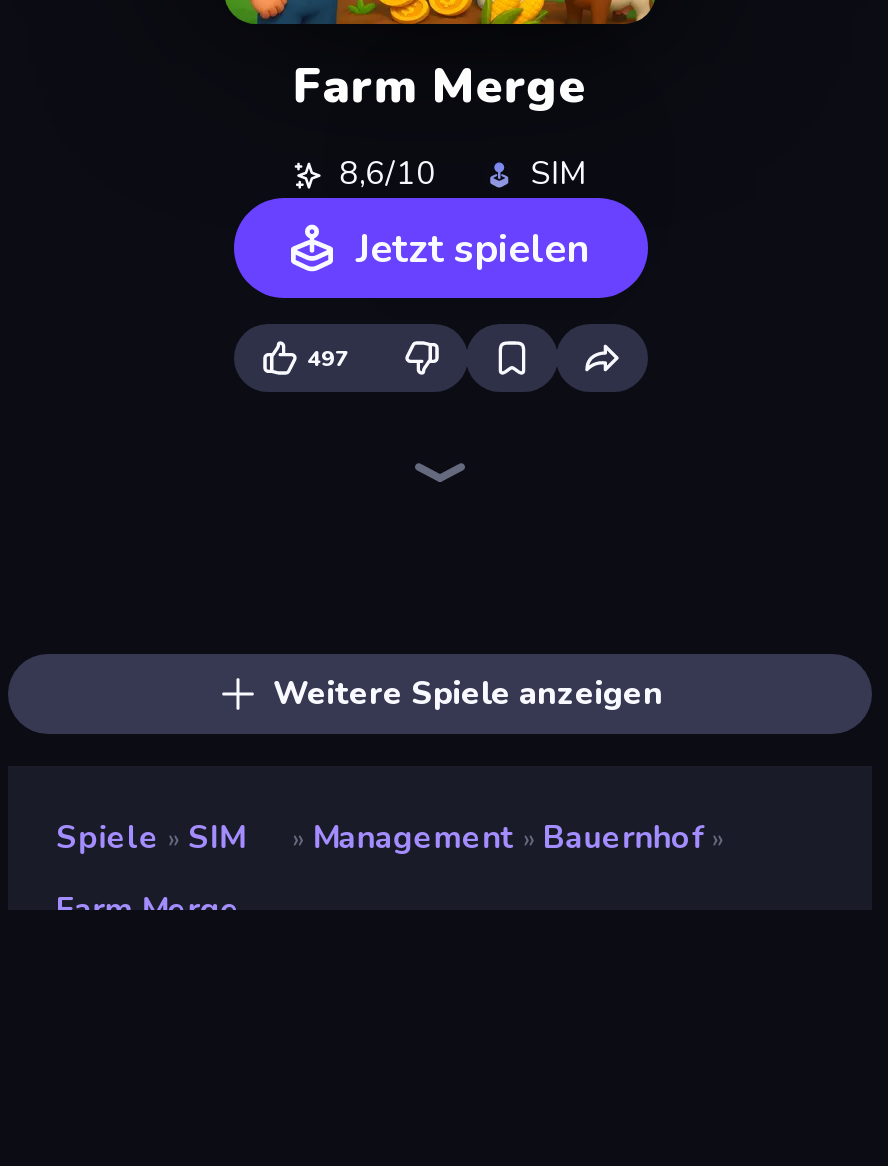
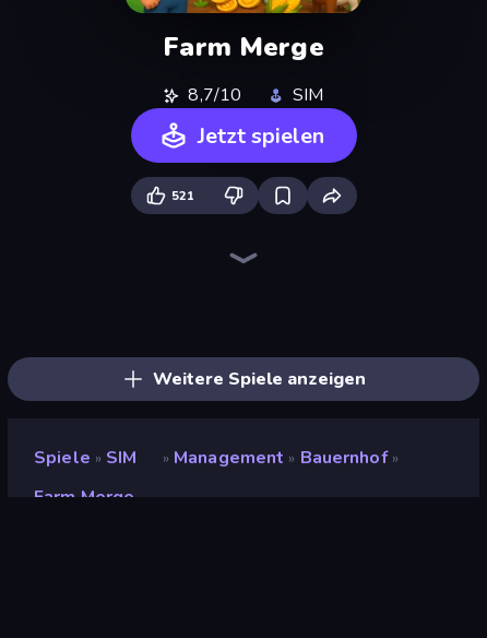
- 8,6/10
+ 8,7/10

- 497
+ 521
